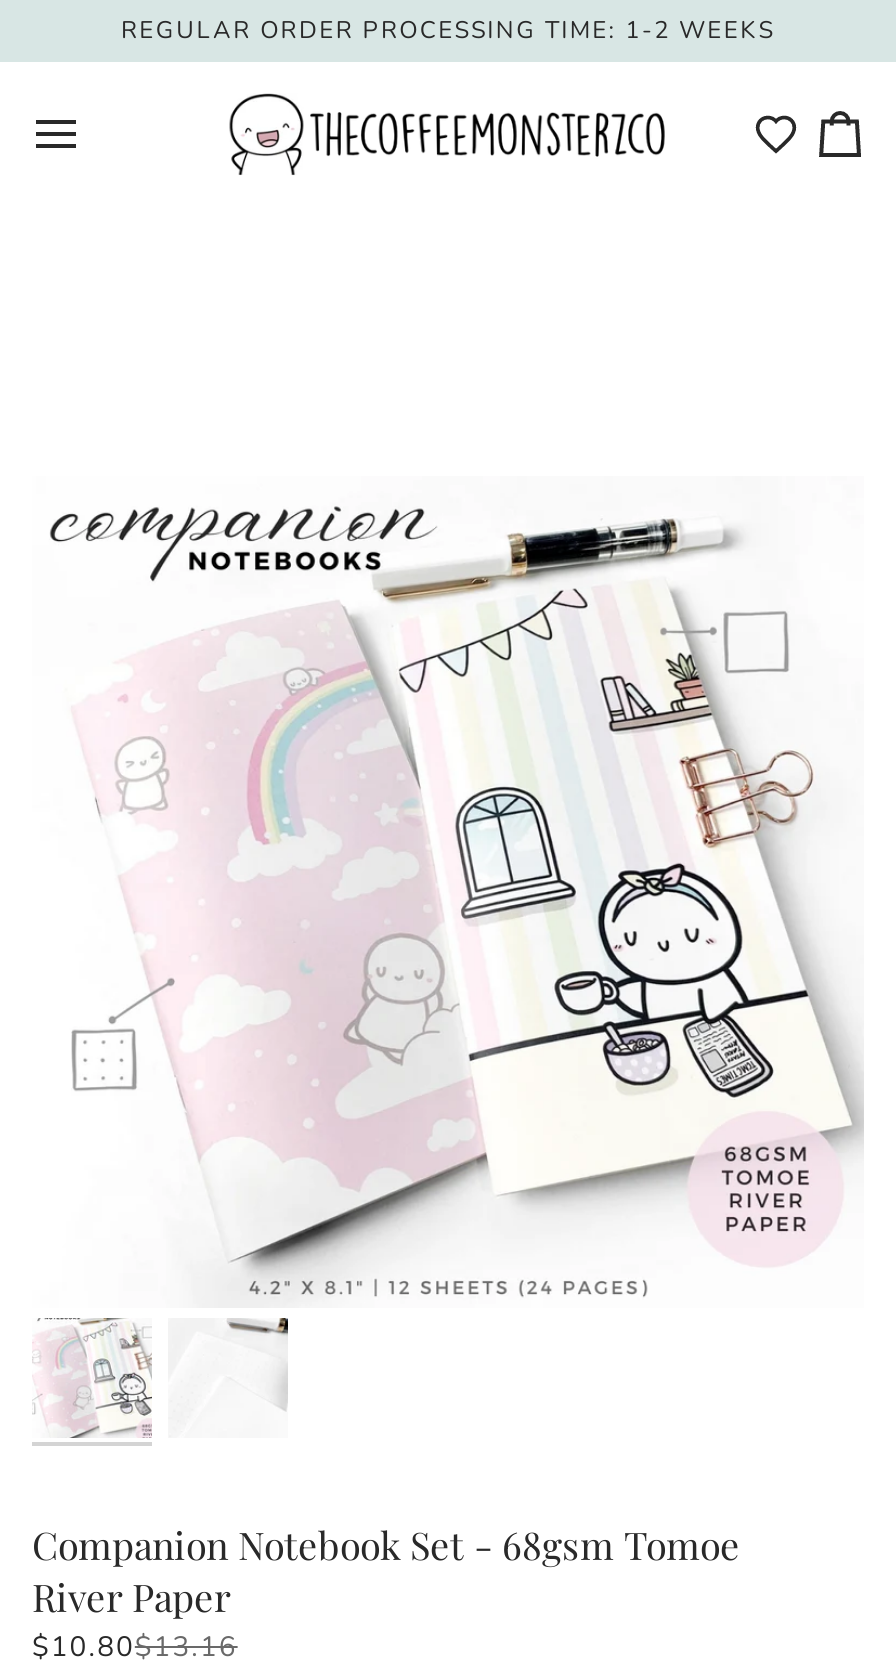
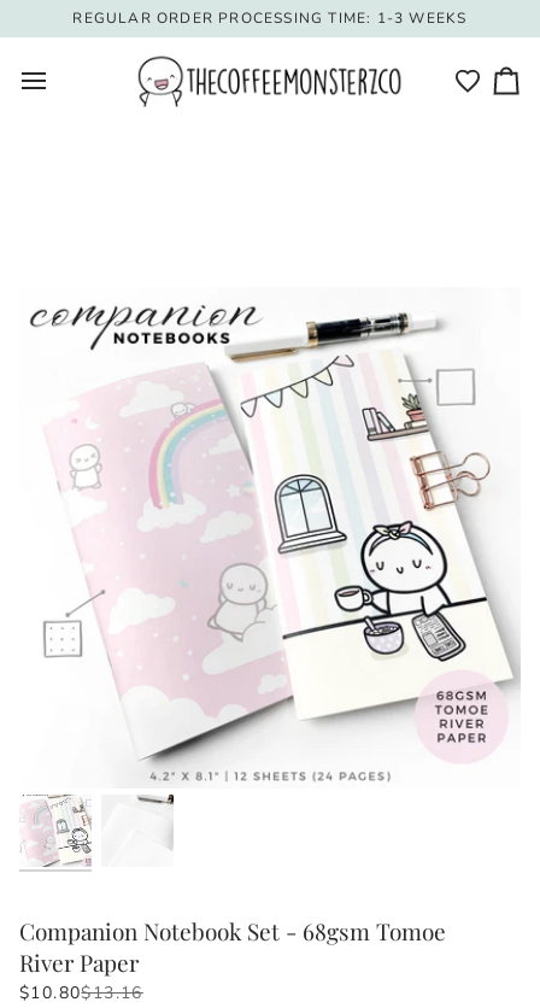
- REGULAR ORDER PROCESSING TIME: 1-2 WEEKS
+ REGULAR ORDER PROCESSING TIME: 1-3 WEEKS
